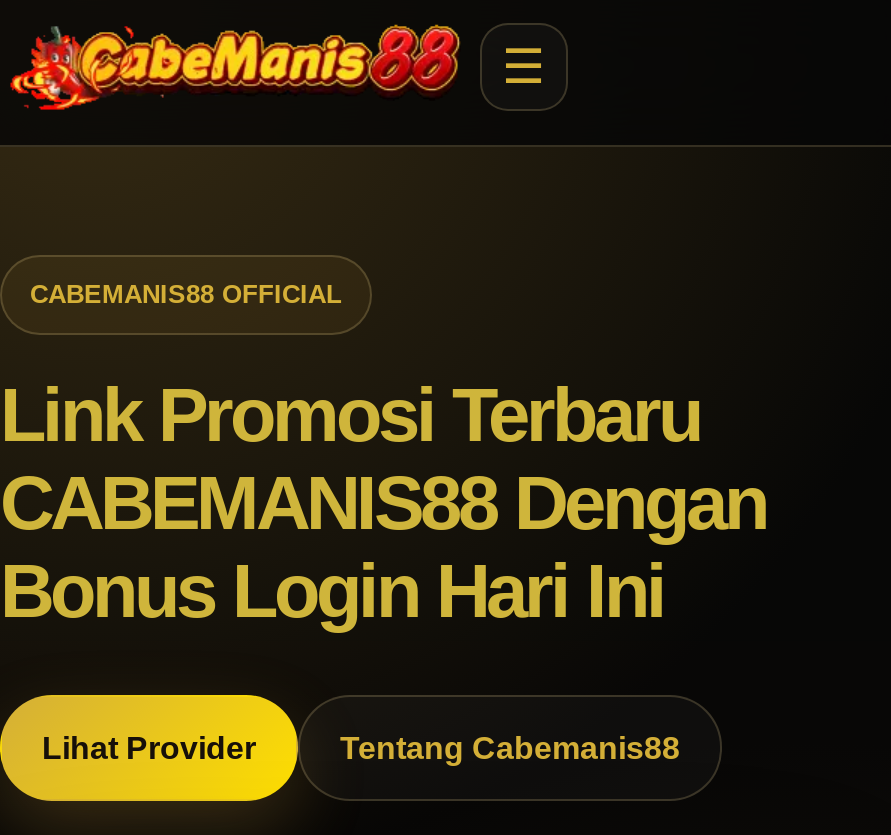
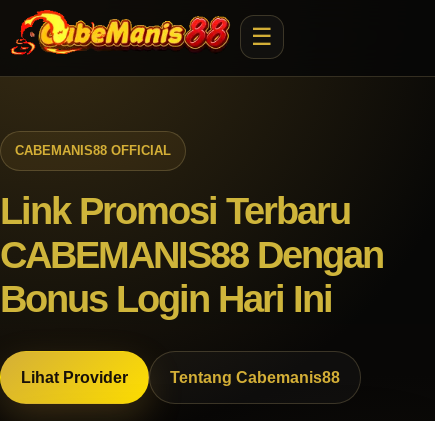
- [image]
+ [image]
